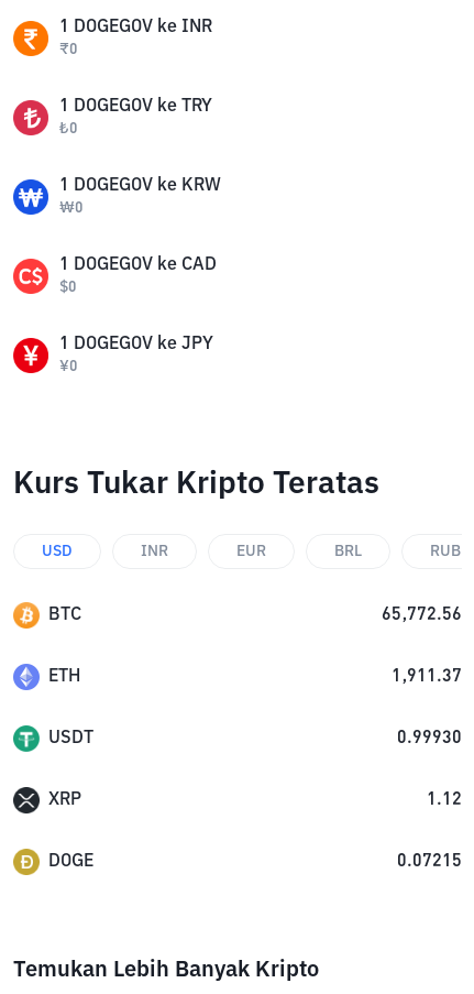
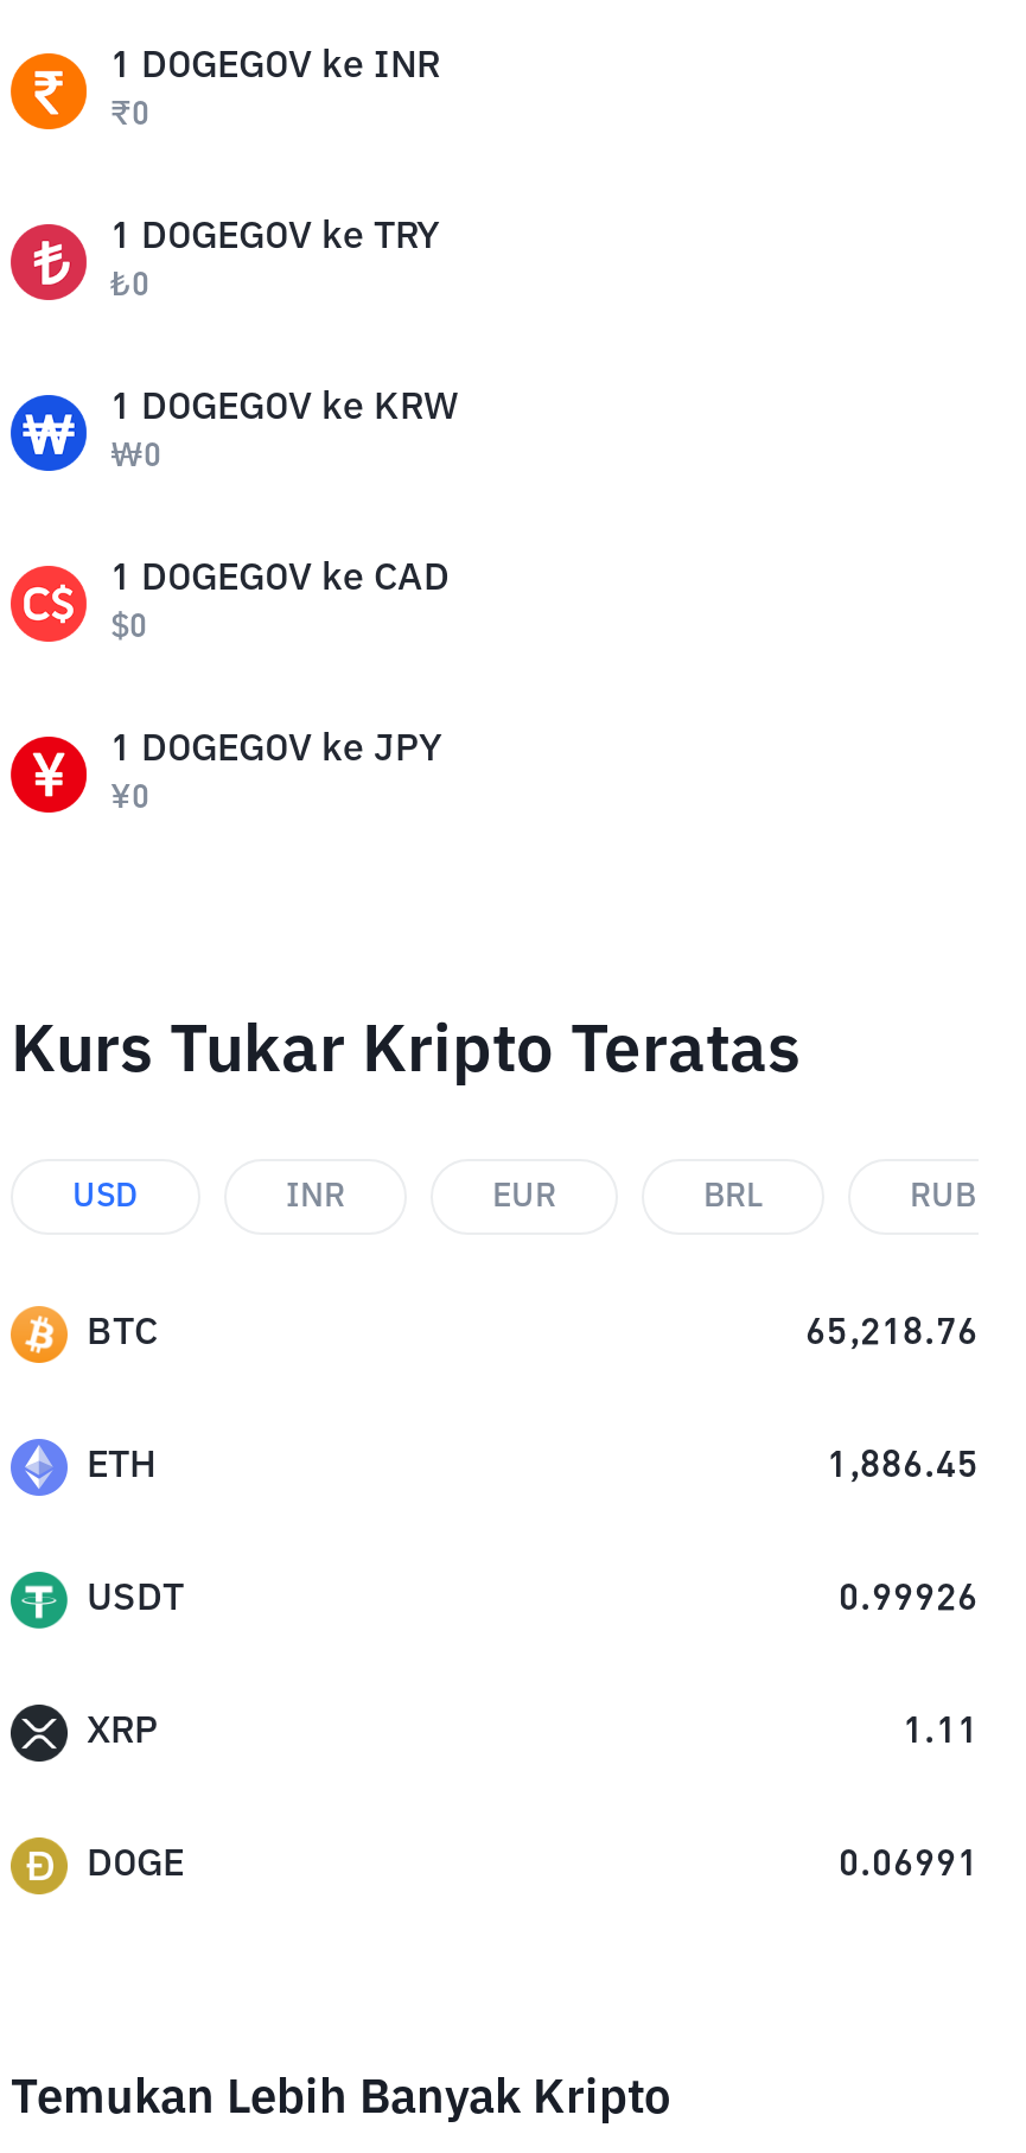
- 65,772.56
+ 65,218.76

- 1,911.37
+ 1,886.45

- 0.99930
+ 0.99926

- 1.12
+ 1.11

- 0.07215
+ 0.06991
